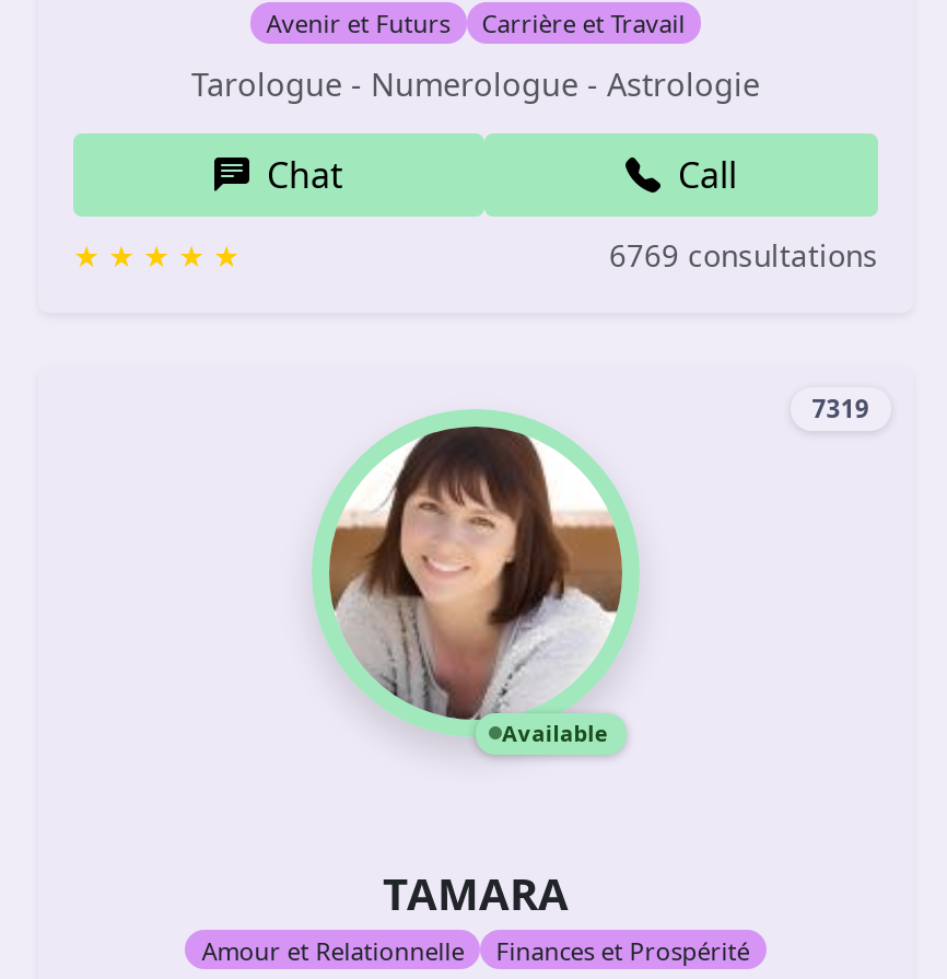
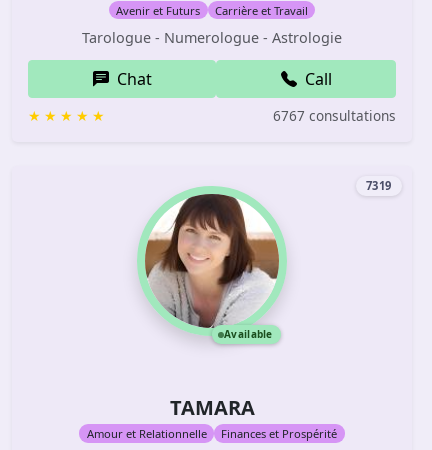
- 6769 consultations
+ 6767 consultations
